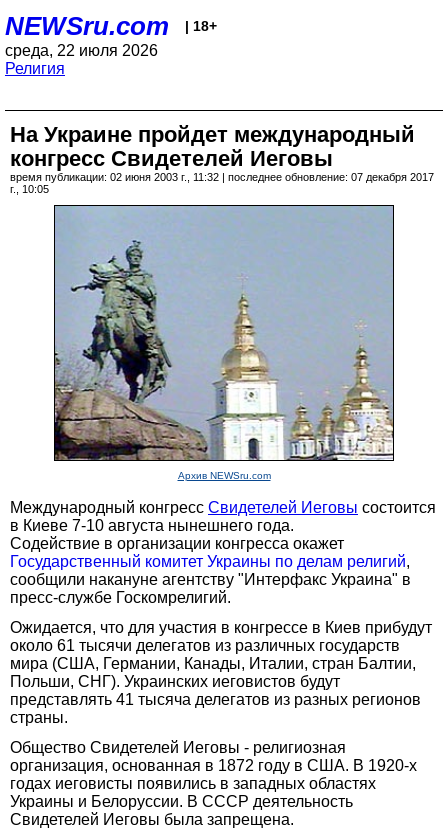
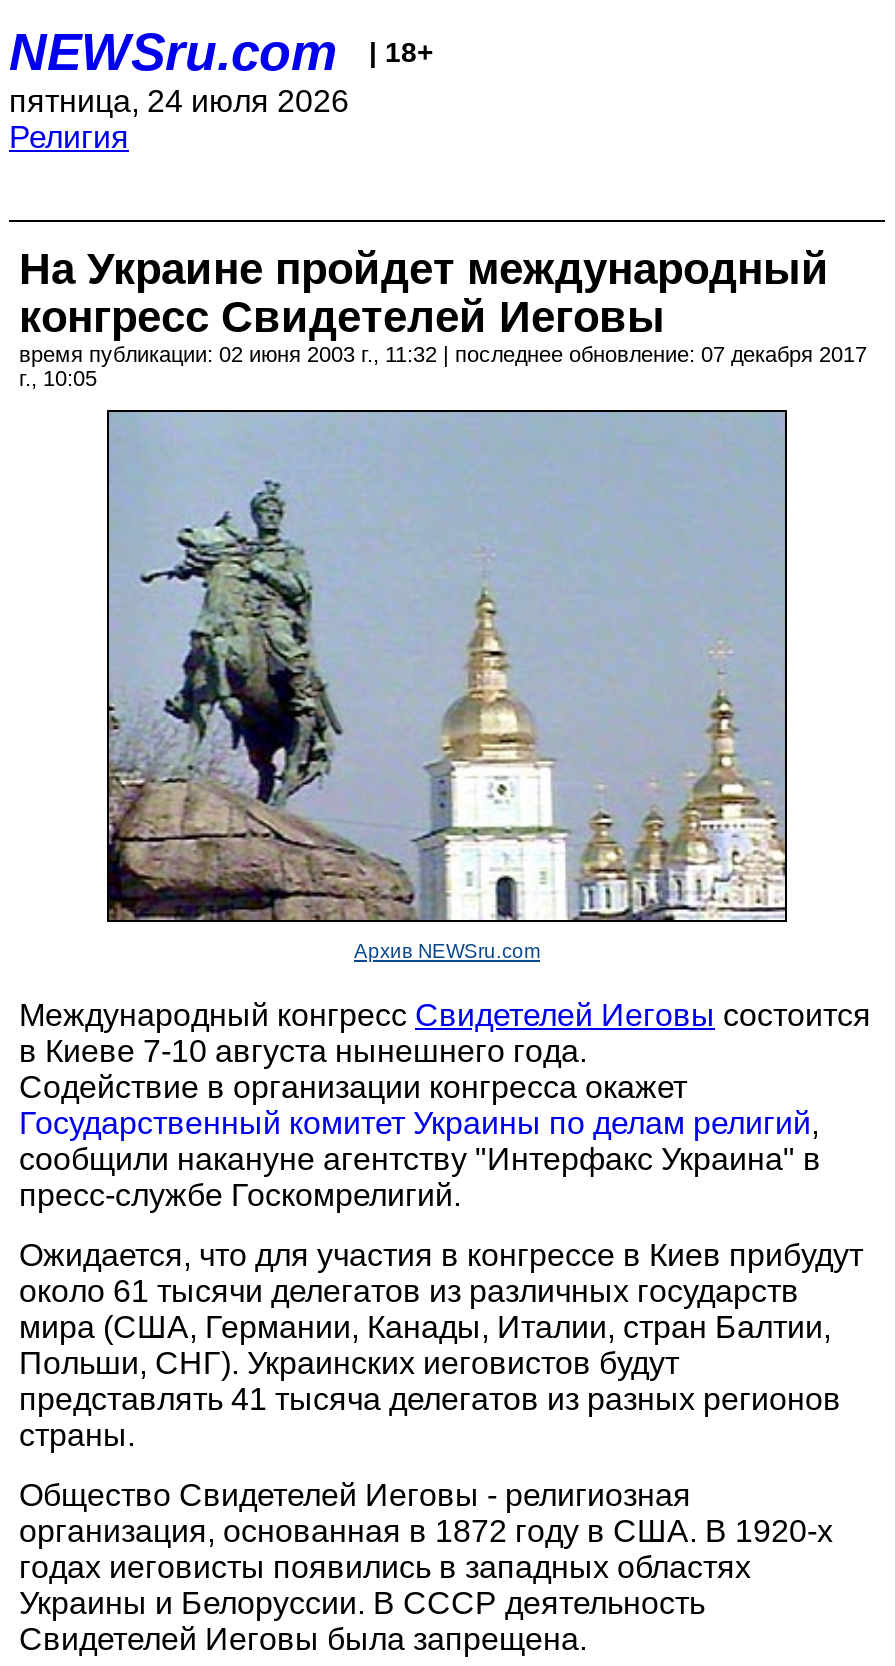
- среда, 22 июля 2026
+ пятница, 24 июля 2026
